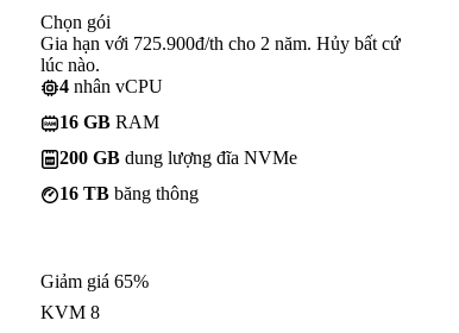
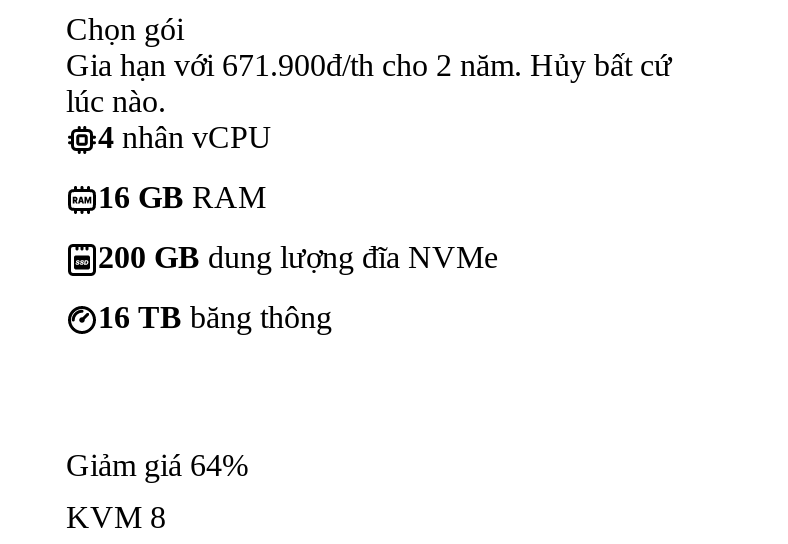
- Gia hạn với 725.900đ/th cho 2 năm. Hủy bất cứ
+ Gia hạn với 671.900đ/th cho 2 năm. Hủy bất cứ

- Giảm giá 65%
+ Giảm giá 64%
